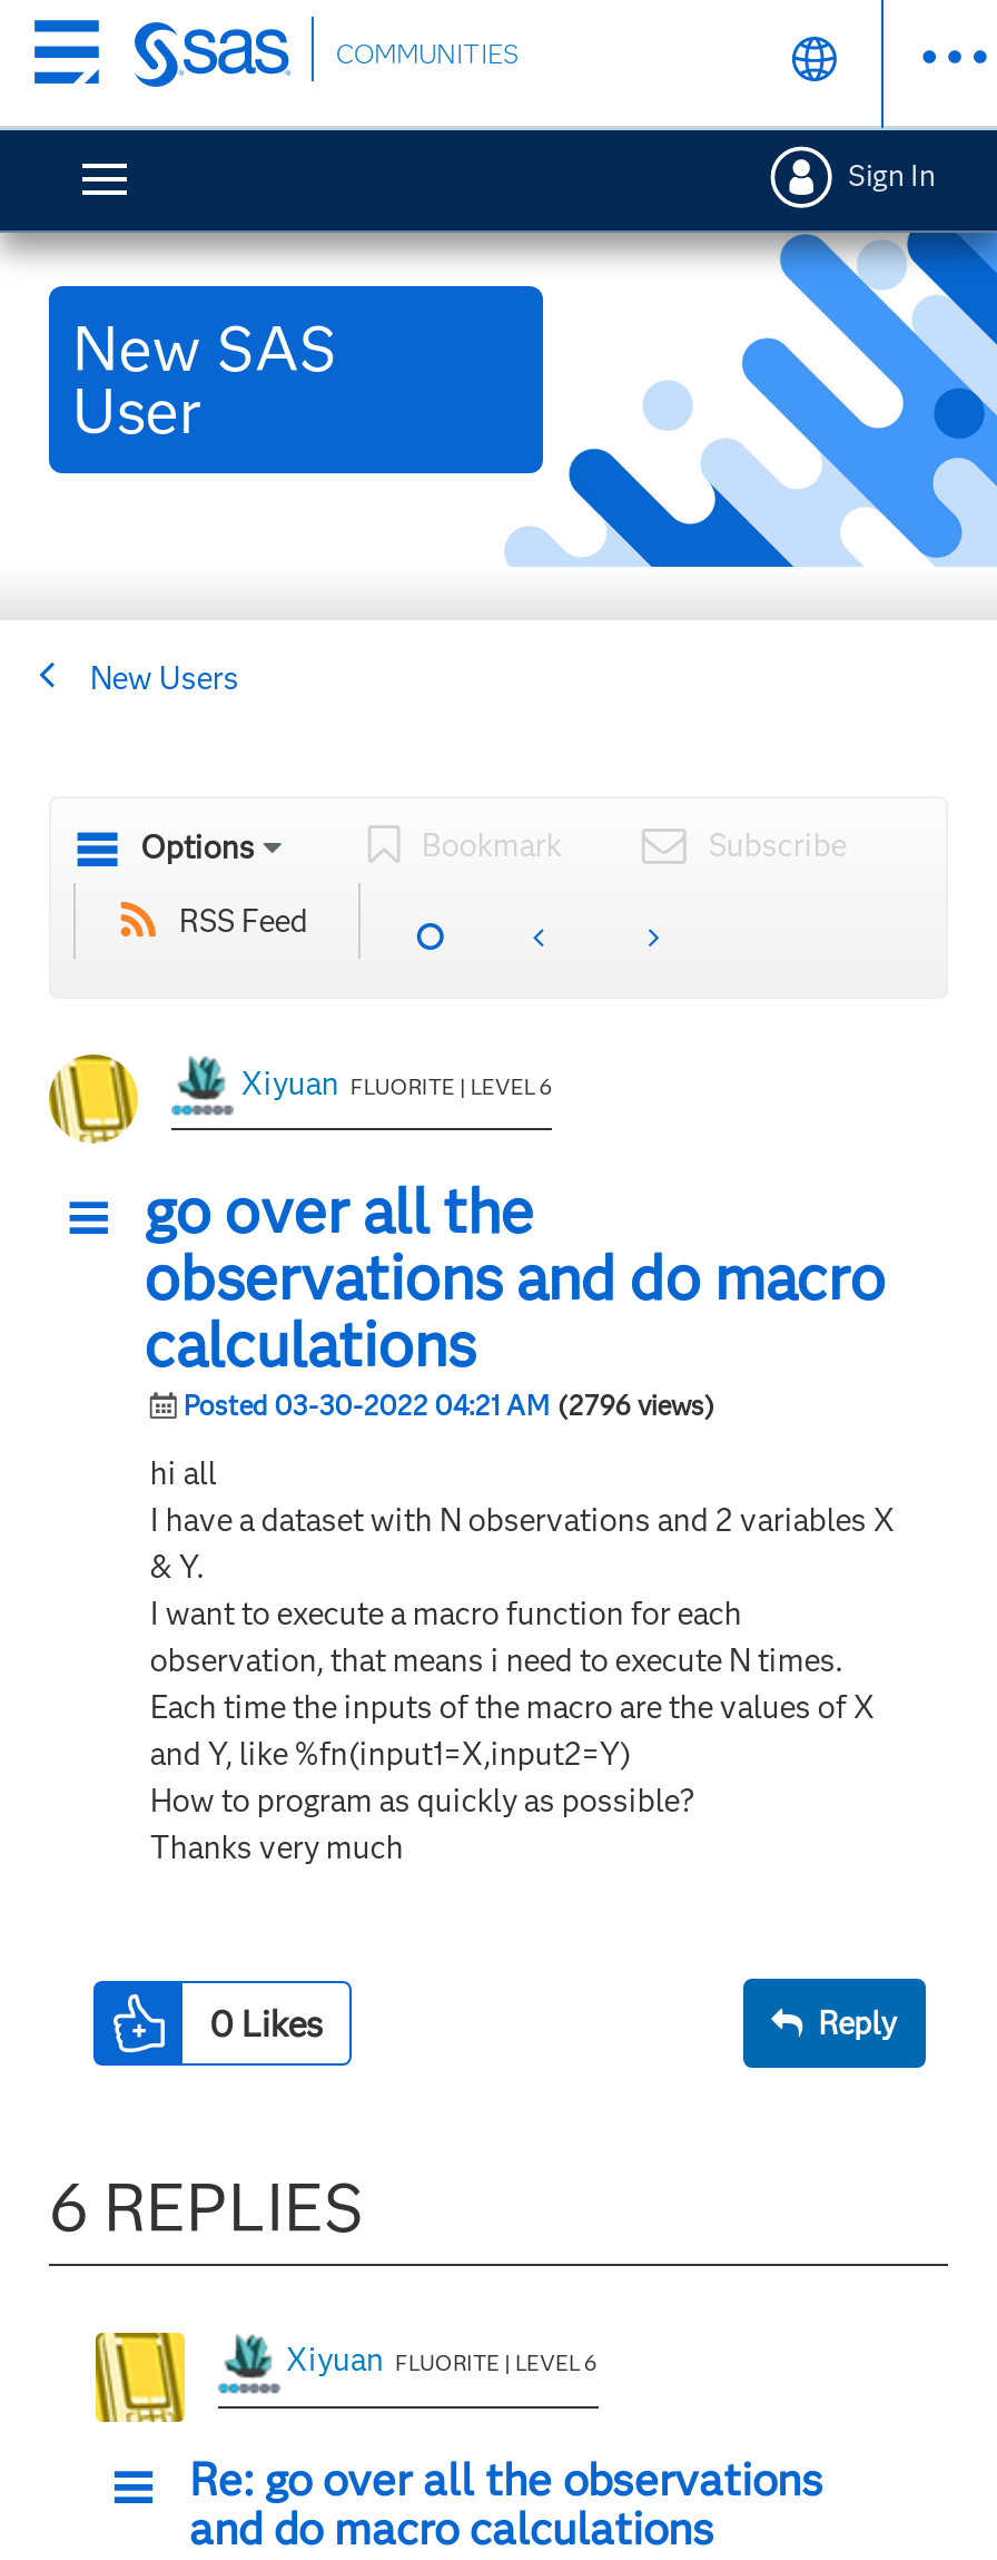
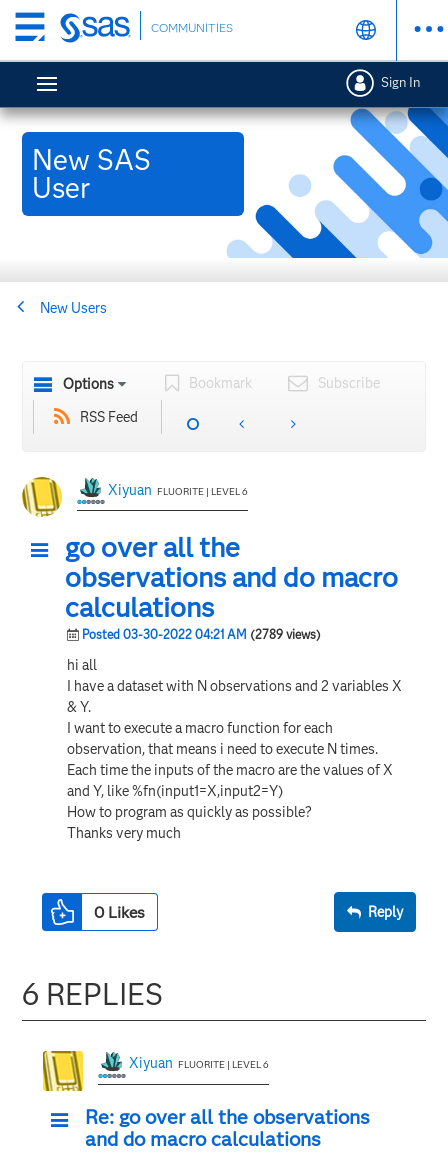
- Posted 03-30-2022 04:21 AM (2796 views)
+ Posted 03-30-2022 04:21 AM (2789 views)
